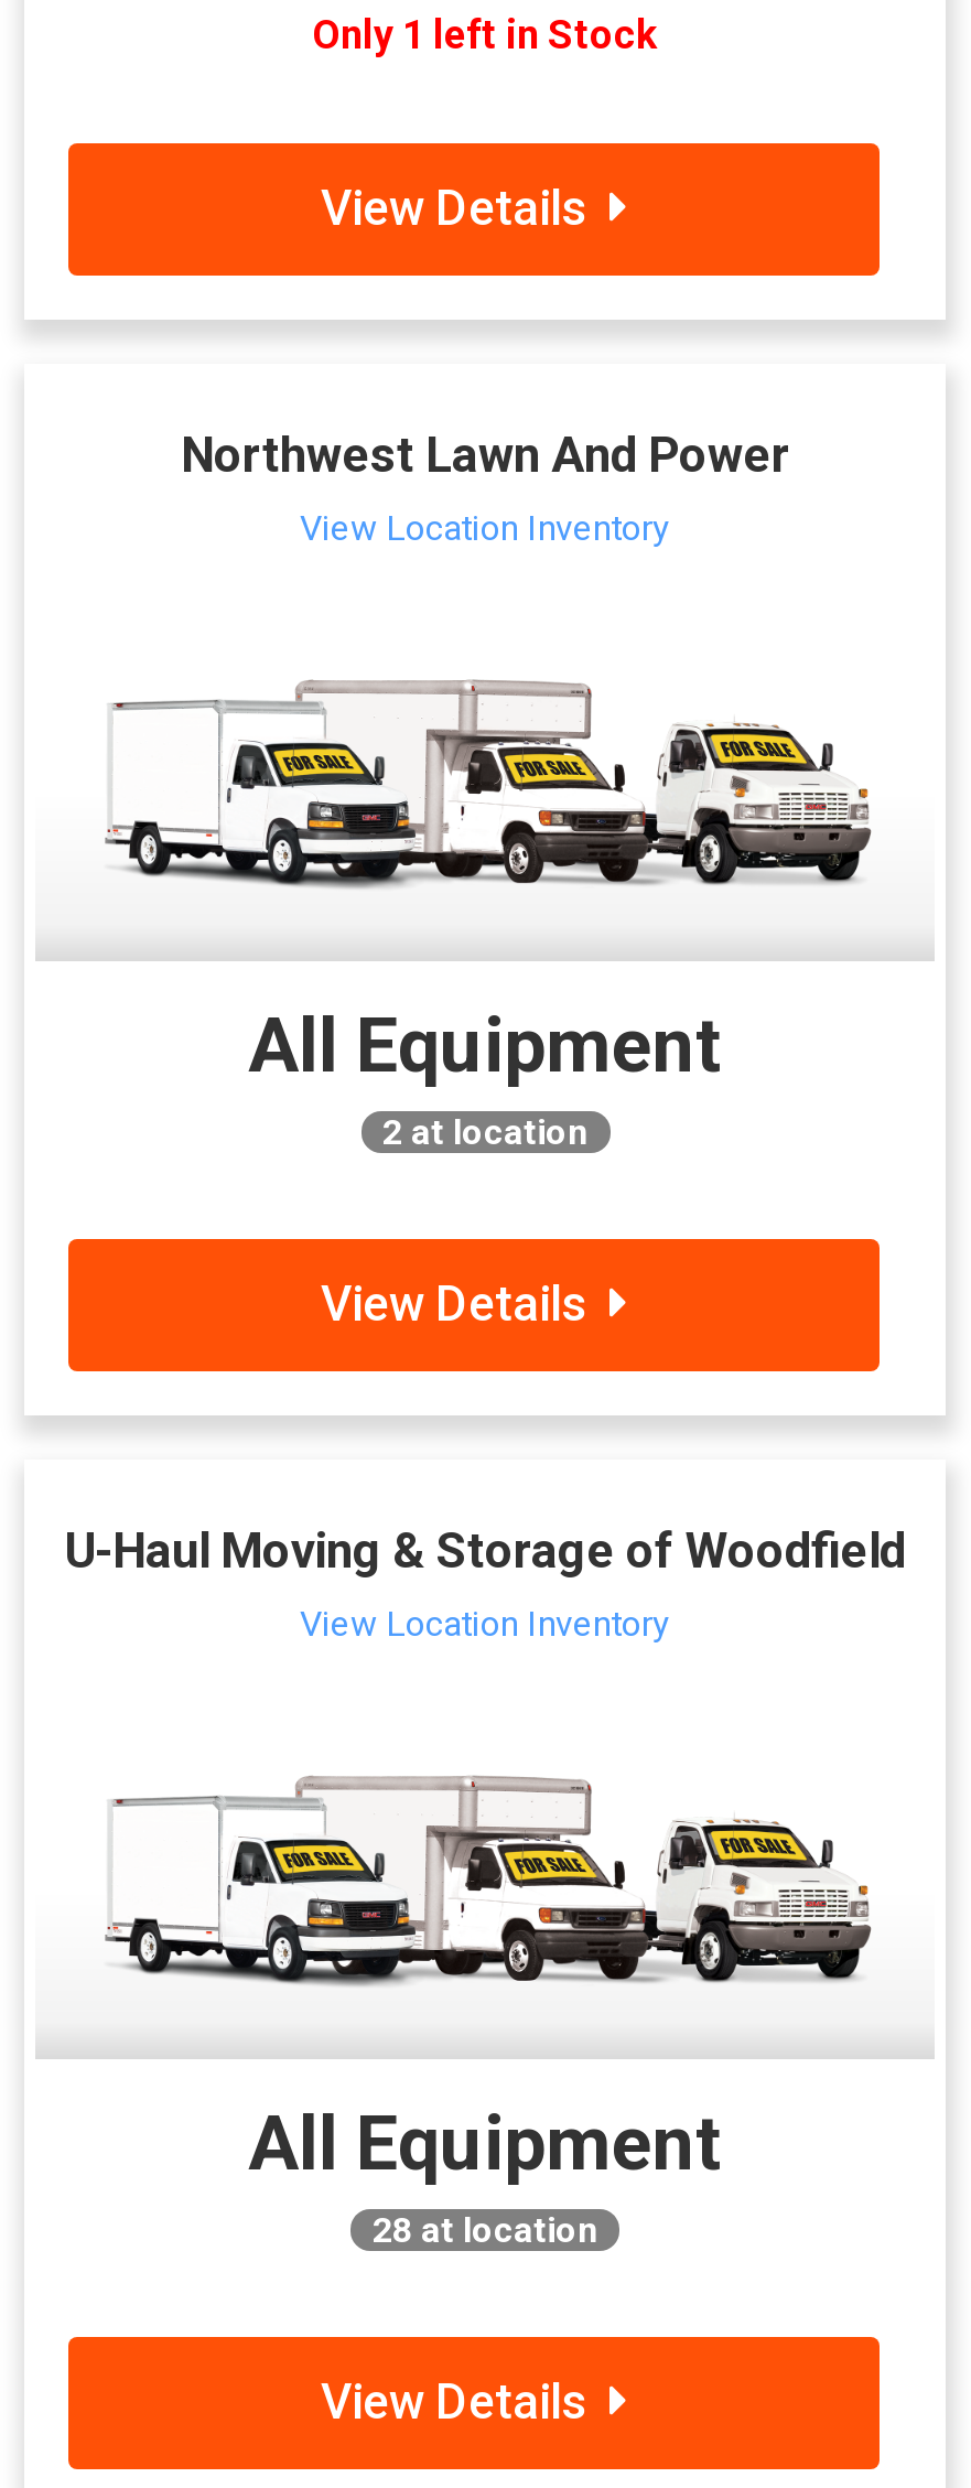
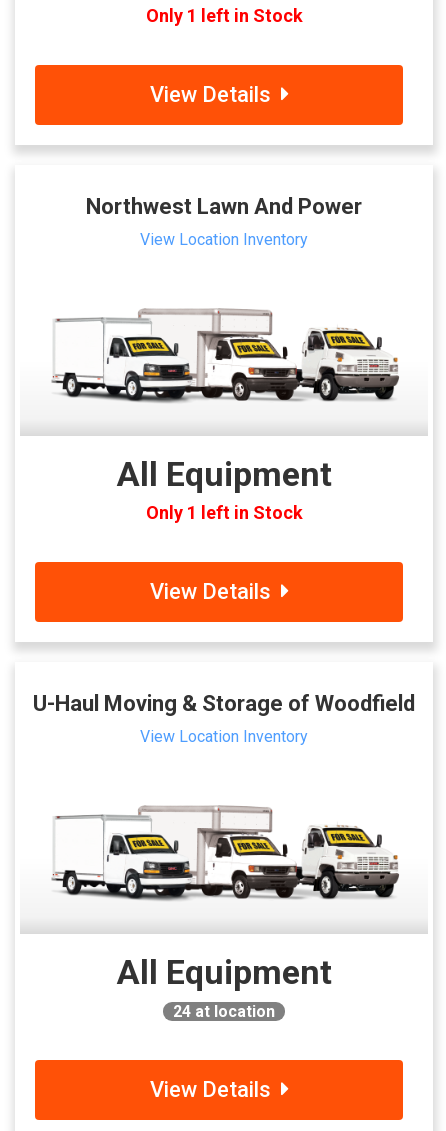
- 2at location
+ Only 1 left in Stock

- 28at location
+ 24at location
